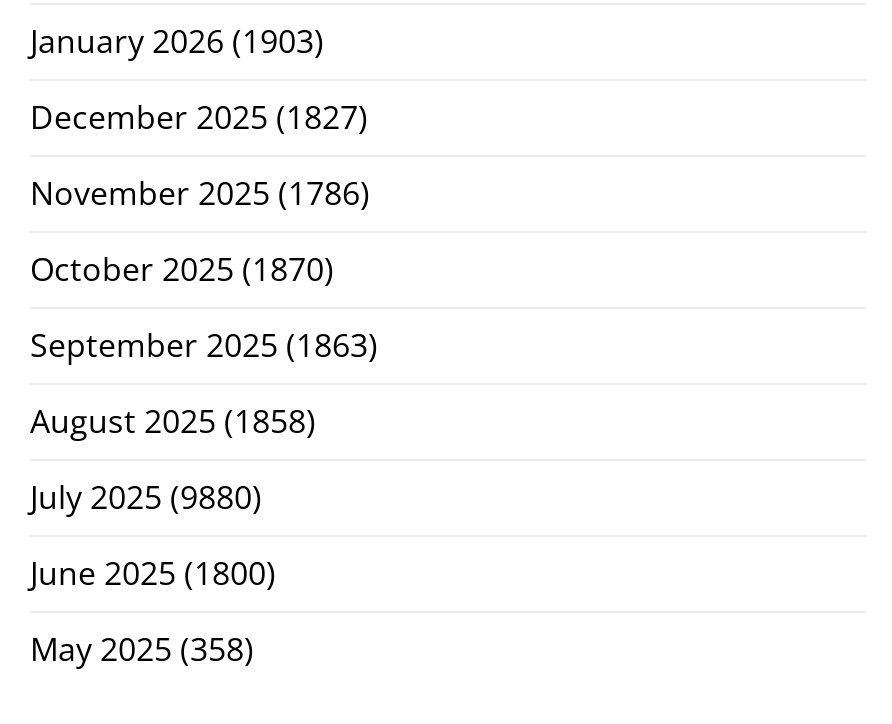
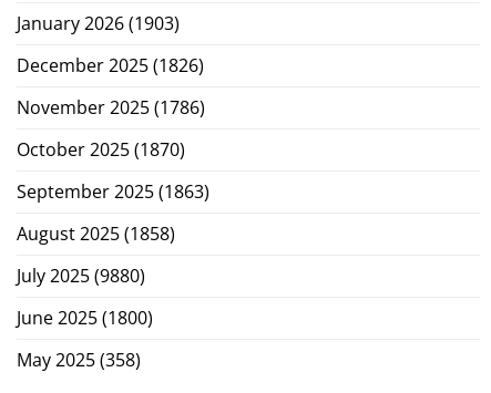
- December 2025 (1827)
+ December 2025 (1826)
